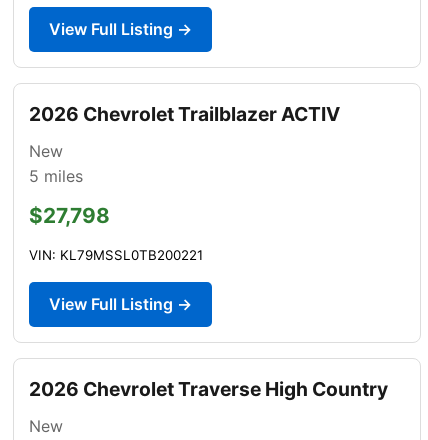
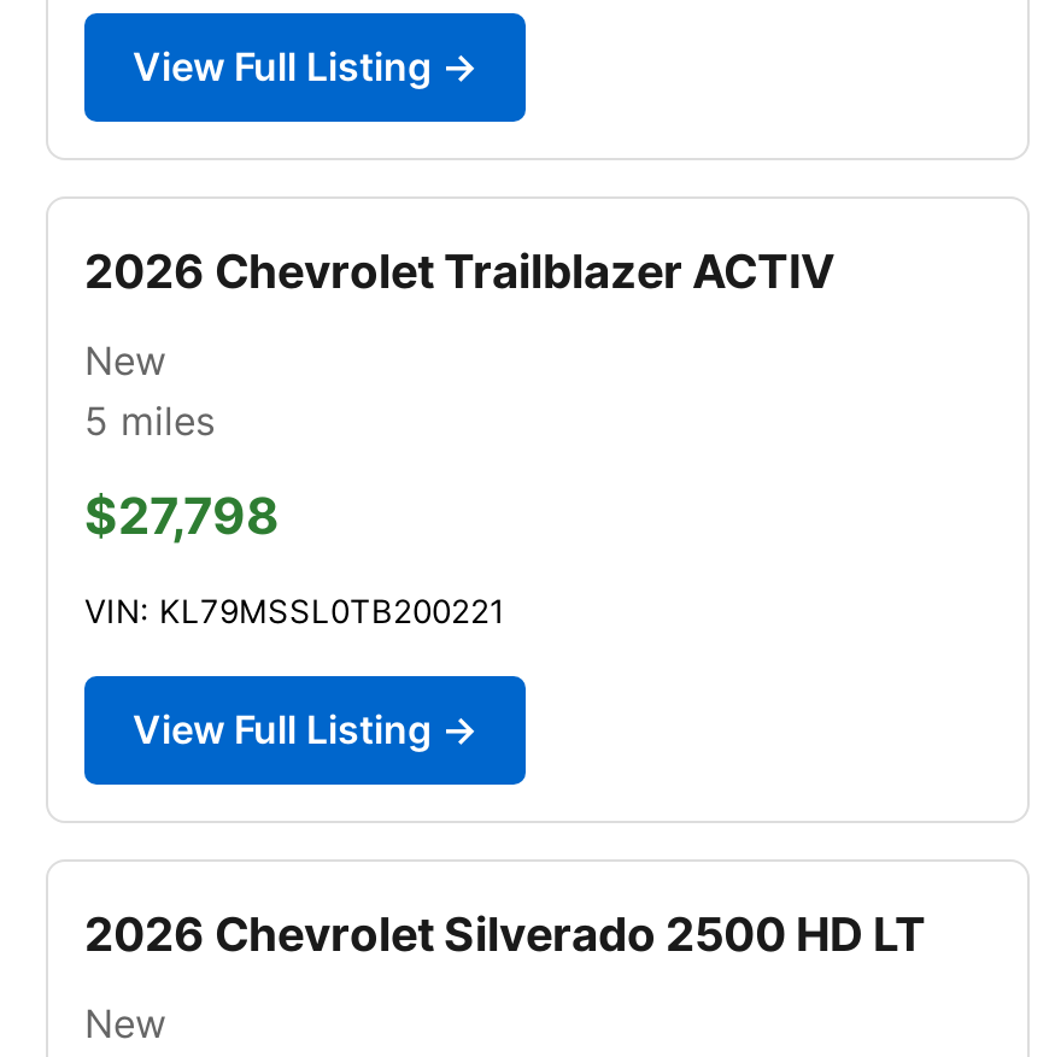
- 2026 Chevrolet Traverse High Country
+ 2026 Chevrolet Silverado 2500 HD LT
